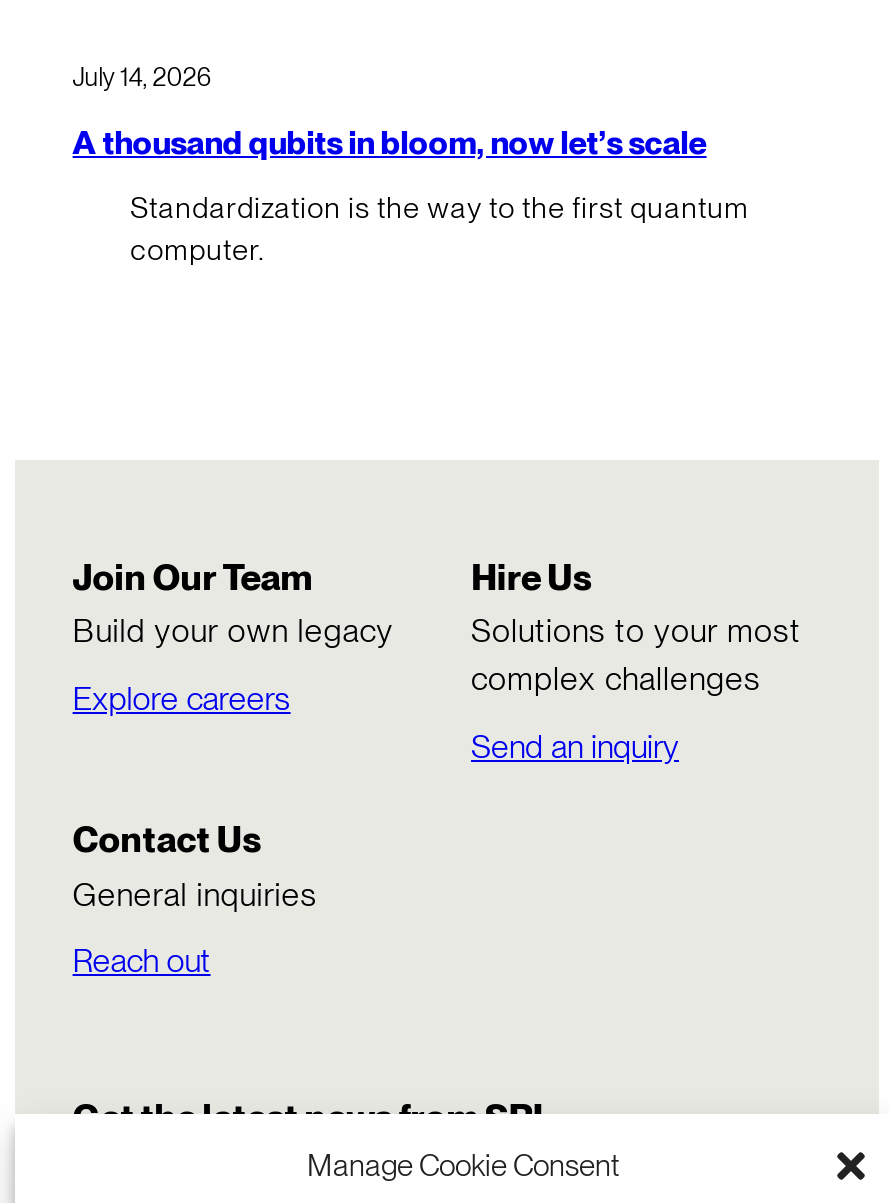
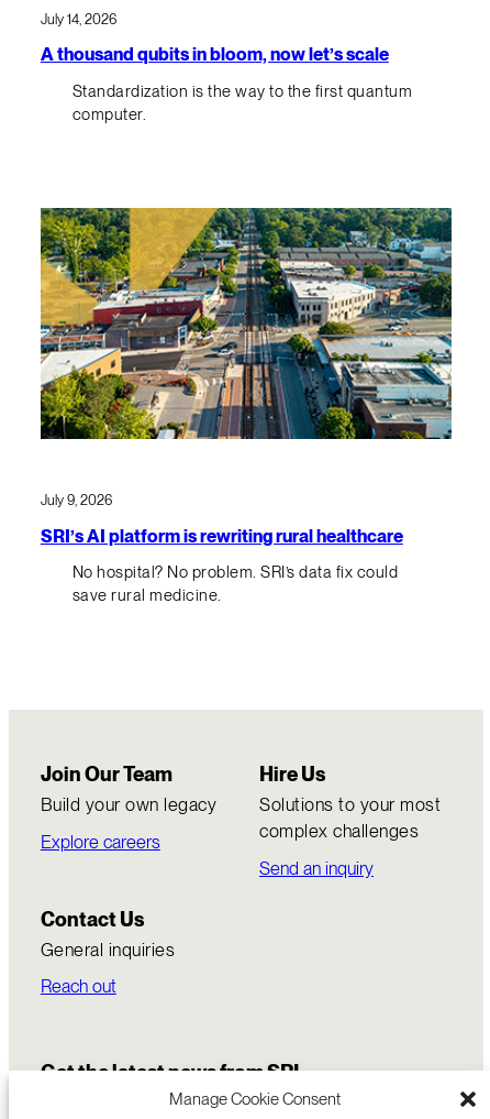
+ [image]

+ July 9, 2026
+ SRI’s AI platform is rewriting rural healthcare
+ No hospital? No problem. SRI’s data fix could
+ save rural medicine.
